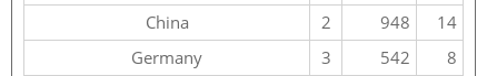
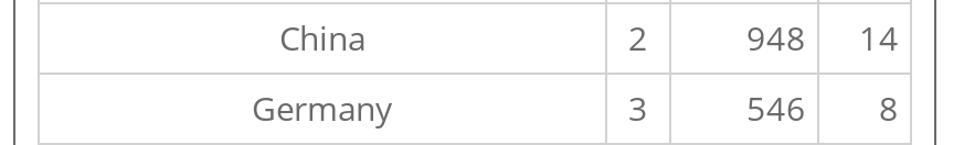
- 542 8
+ 546 8
